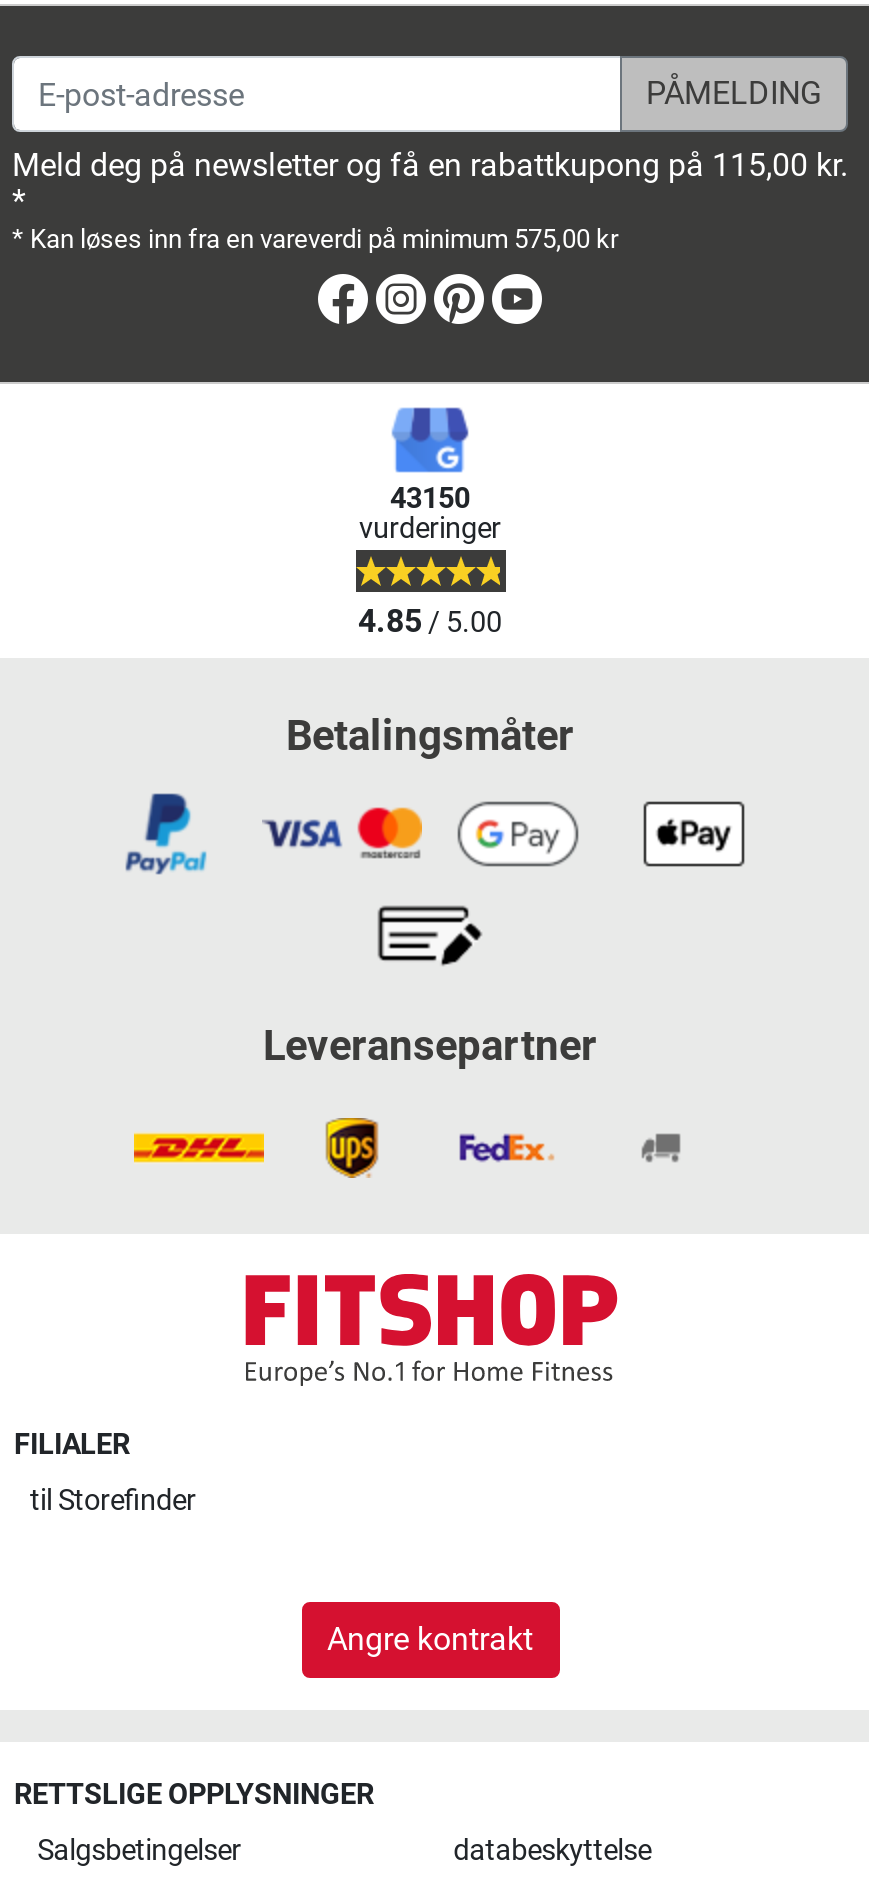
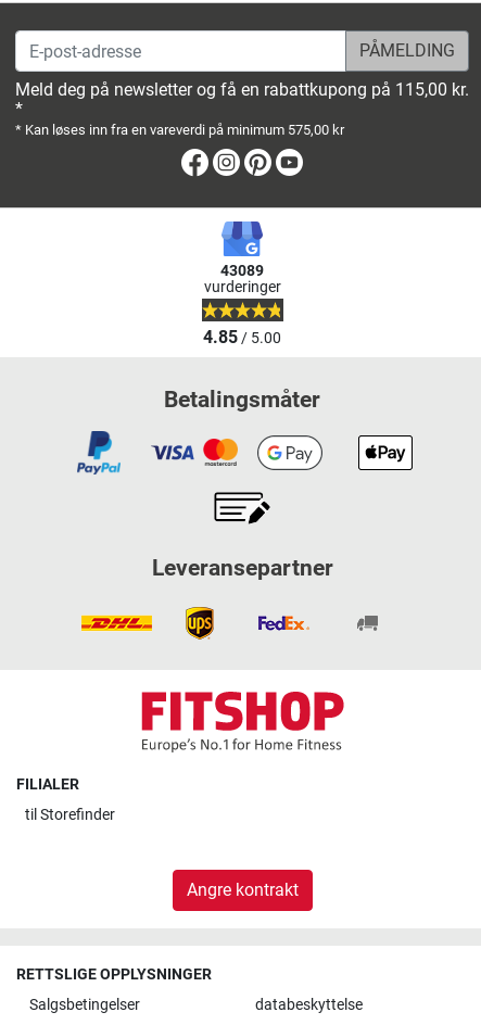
- 43150
+ 43089
